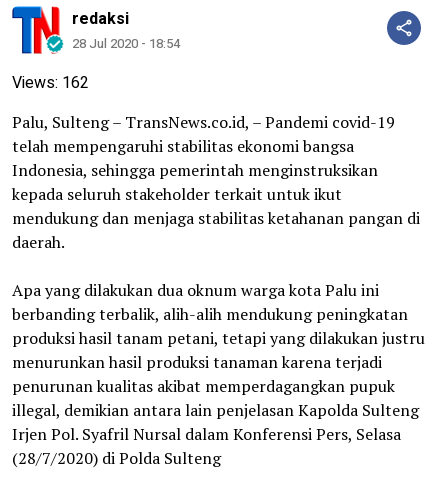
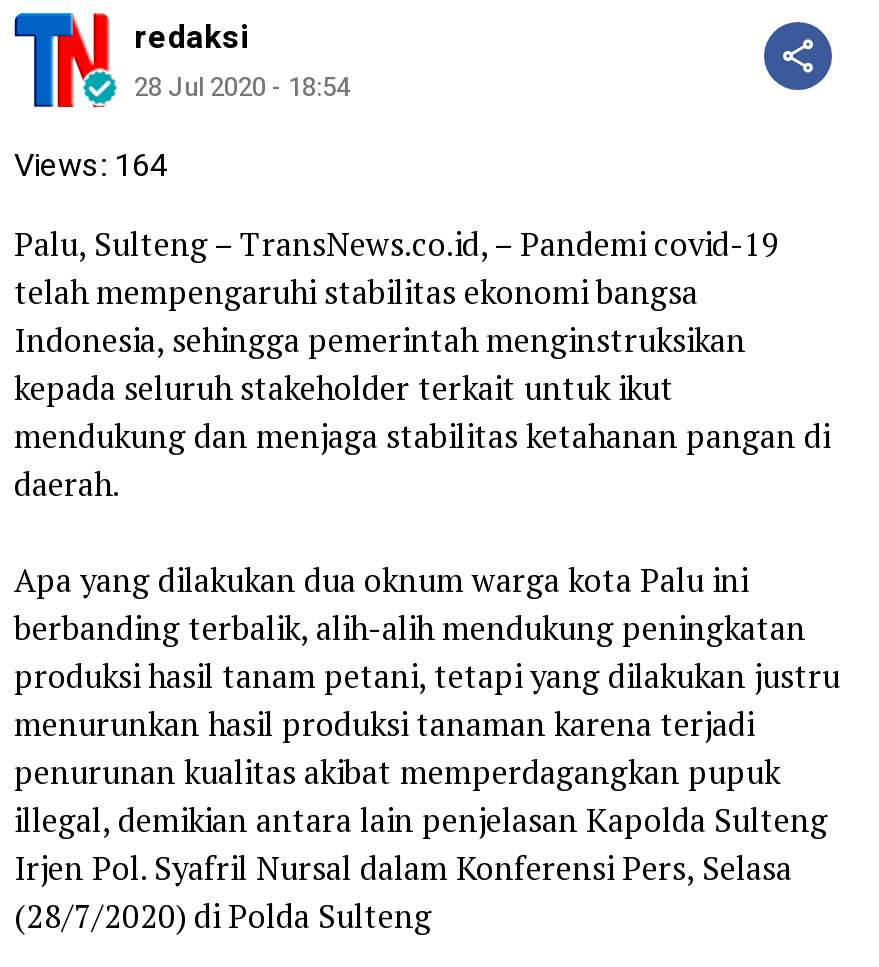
- Views: 162
+ Views: 164
